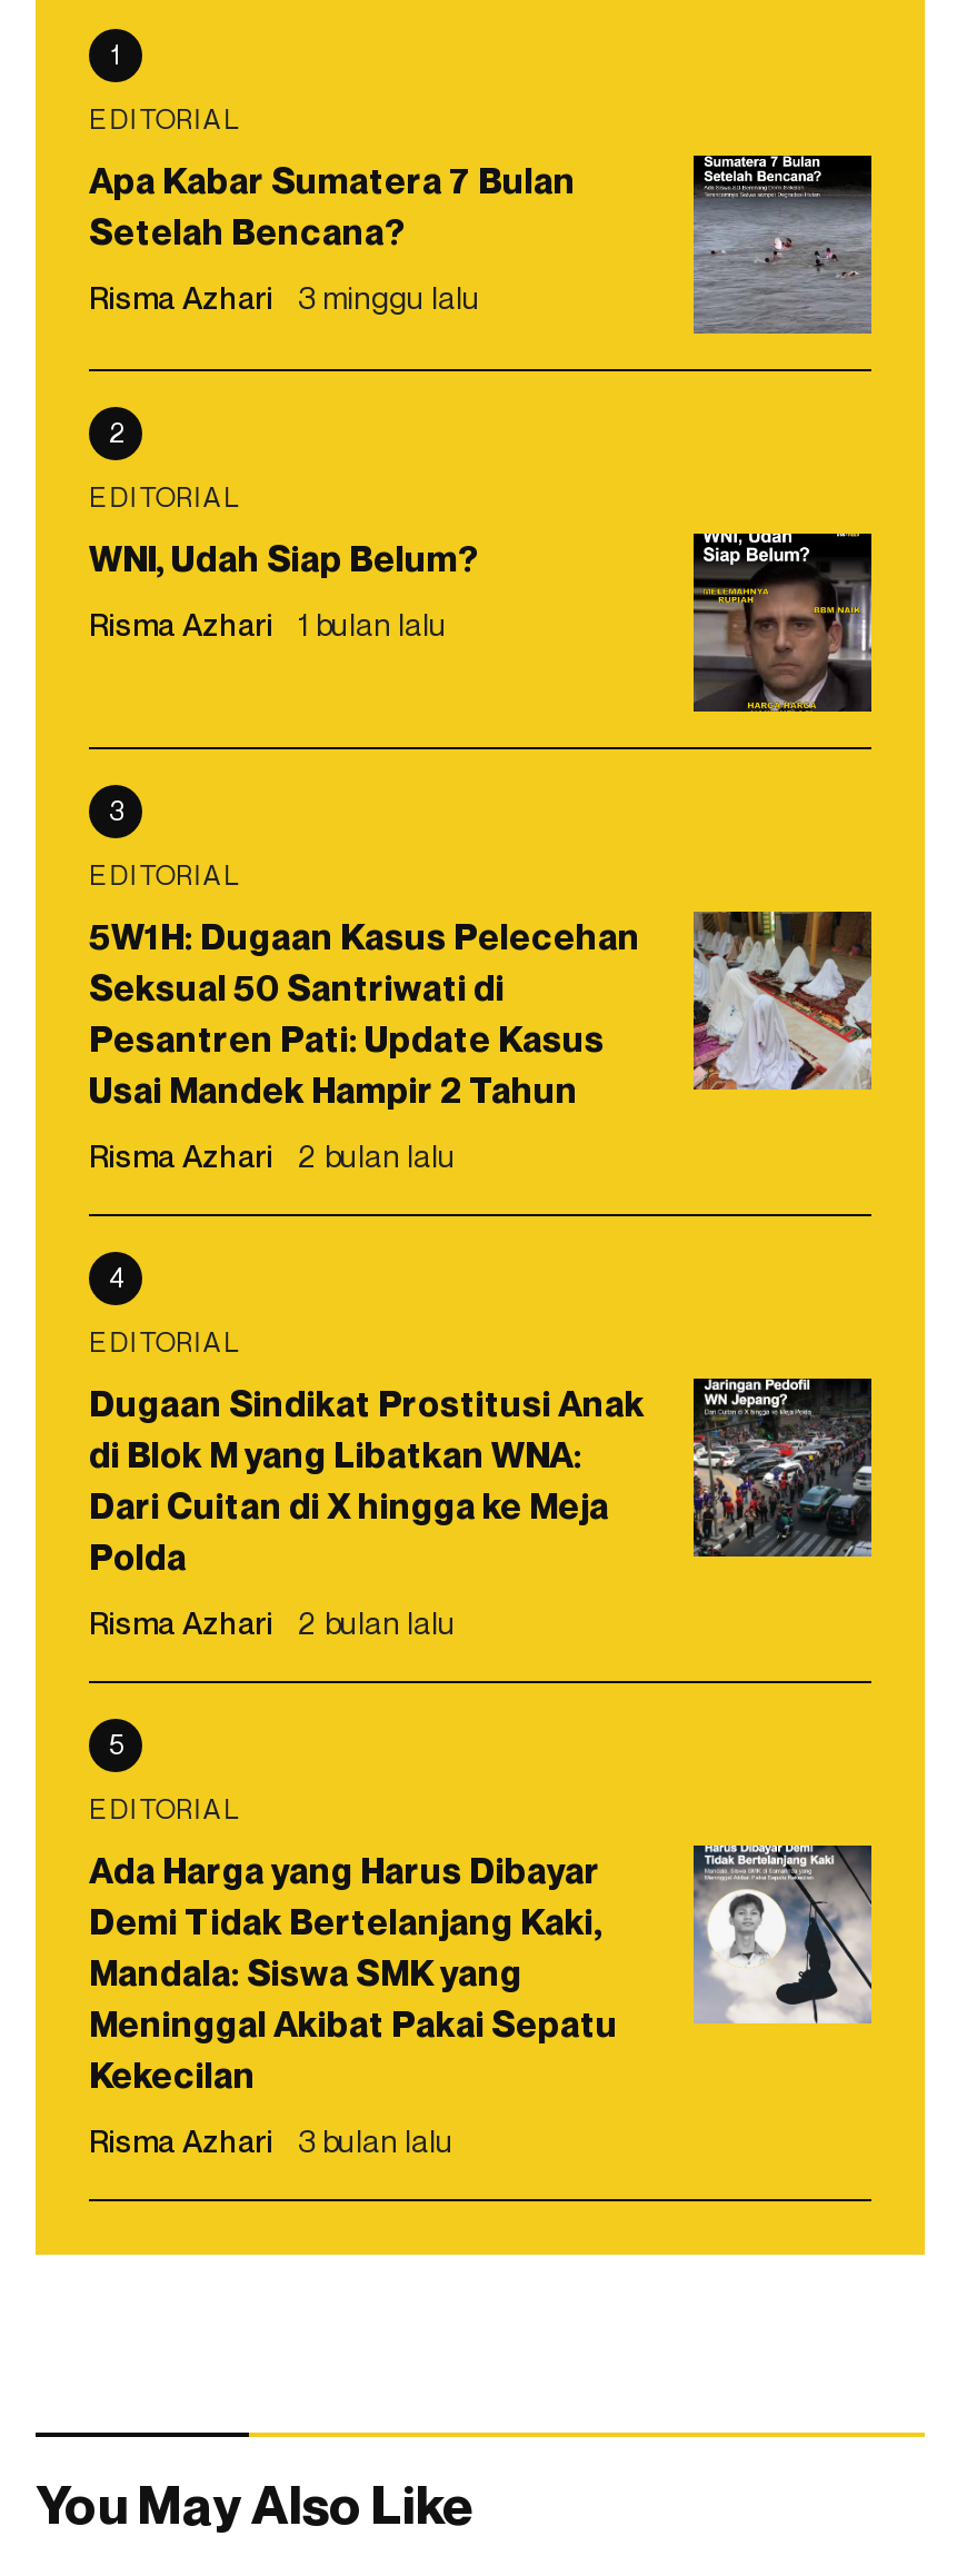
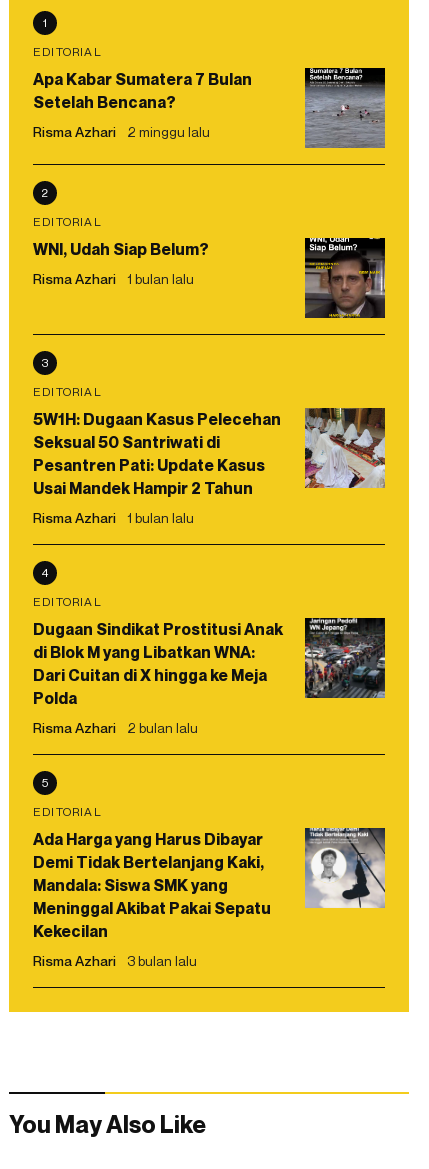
- Risma Azhari 3 minggu lalu
+ Risma Azhari 2 minggu lalu

- Risma Azhari 2 bulan lalu
+ Risma Azhari 1 bulan lalu
